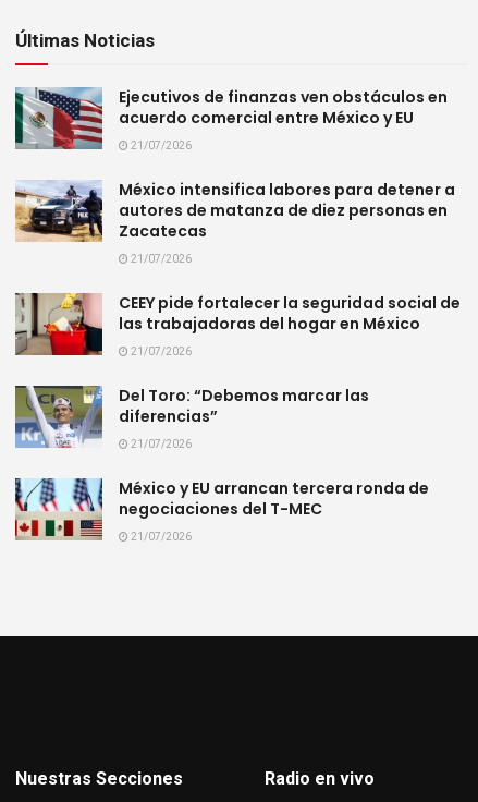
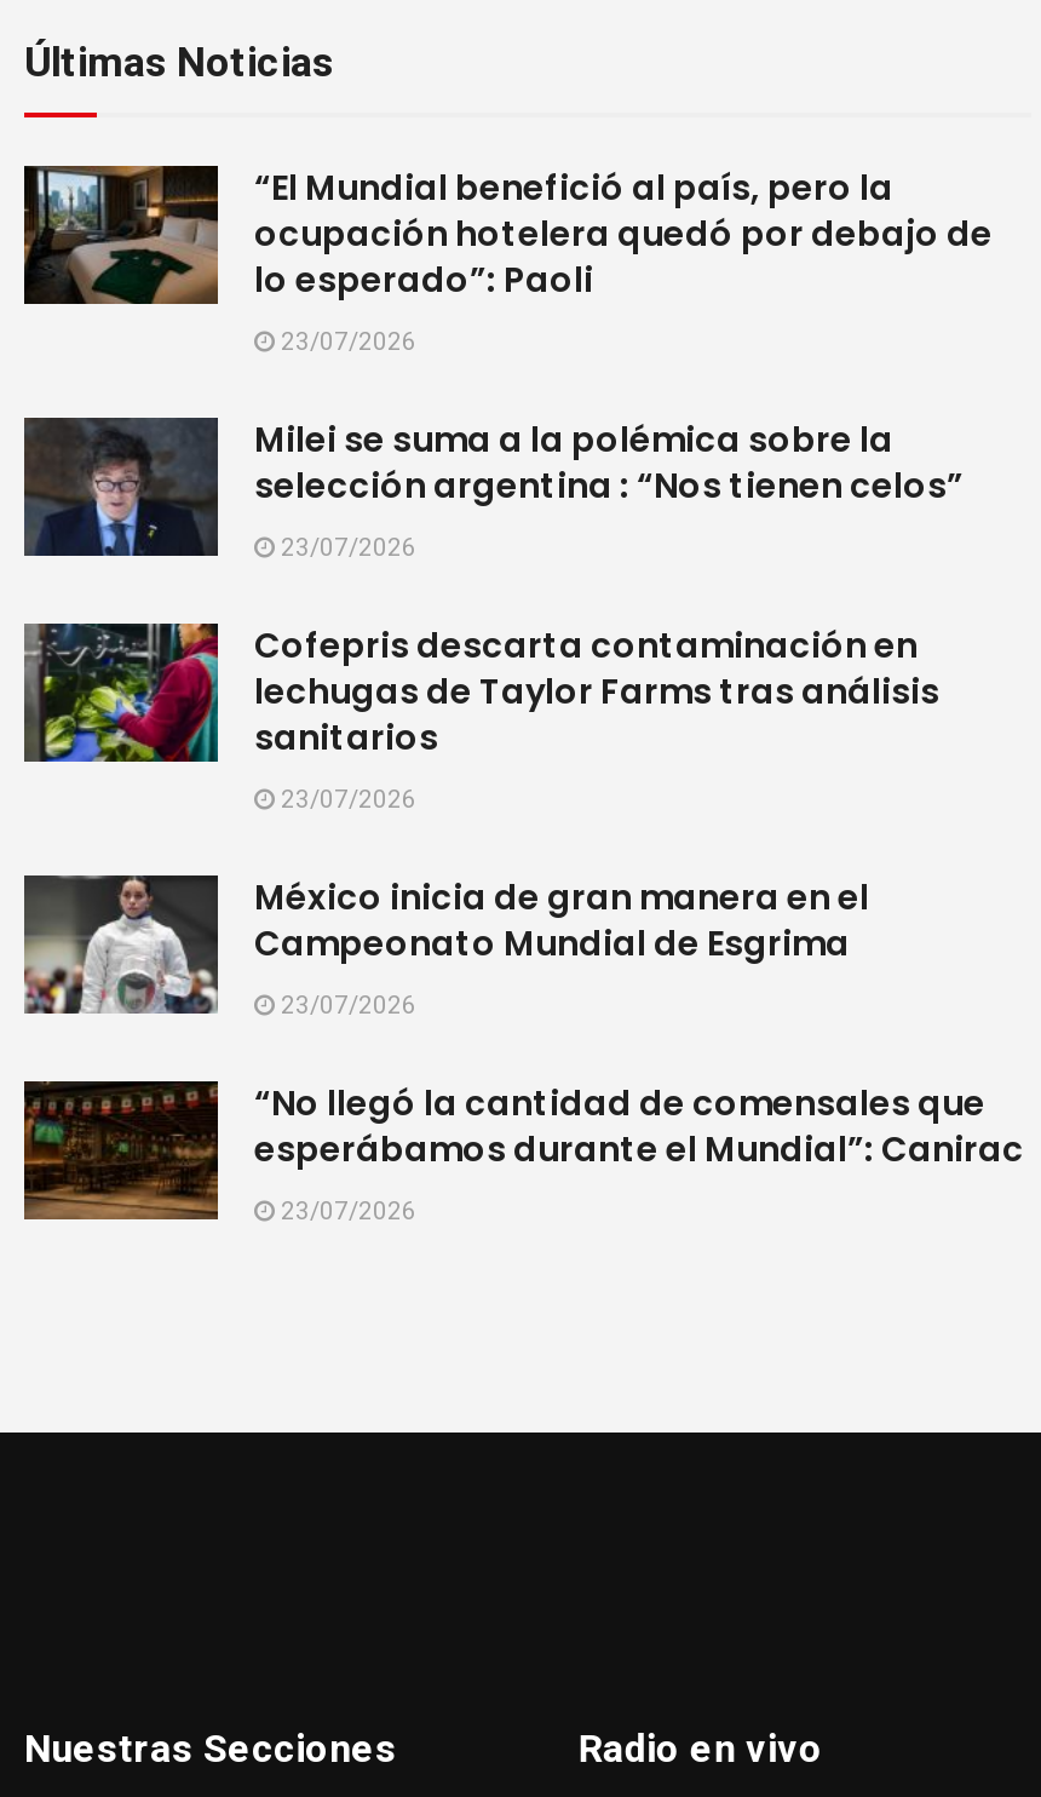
- [image]
- Ejecutivos de finanzas ven obstáculos en
- acuerdo comercial entre México y EU
- 21/07/2026
+ [image]
+ “El Mundial benefició al país, pero la
+ ocupación hotelera quedó por debajo de
+ lo esperado”: Paoli
+ 23/07/2026

- [image]
- México intensifica labores para detener a
- autores de matanza de diez personas en
- Zacatecas
- 21/07/2026
+ [image]
+ Milei se suma a la polémica sobre la
+ selección argentina : “Nos tienen celos”
+ 23/07/2026

- [image]
- CEEY pide fortalecer la seguridad social de
- las trabajadoras del hogar en México
- 21/07/2026
+ [image]
+ Cofepris descarta contaminación en
+ lechugas de Taylor Farms tras análisis
+ sanitarios
+ 23/07/2026

- [image]
- Del Toro: “Debemos marcar las
- diferencias”
- 21/07/2026
+ [image]
+ México inicia de gran manera en el
+ Campeonato Mundial de Esgrima
+ 23/07/2026

- [image]
- México y EU arrancan tercera ronda de
- negociaciones del T-MEC
- 21/07/2026
+ [image]
+ “No llegó la cantidad de comensales que
+ esperábamos durante el Mundial”: Canirac
+ 23/07/2026
